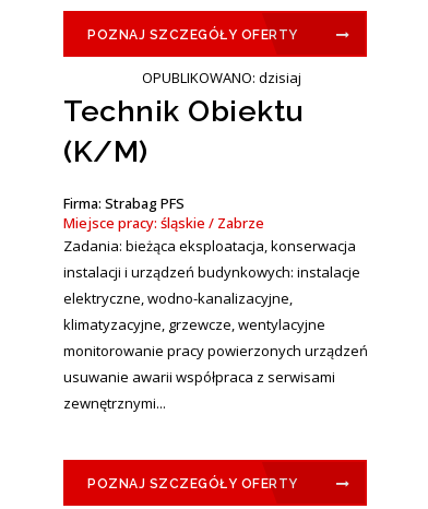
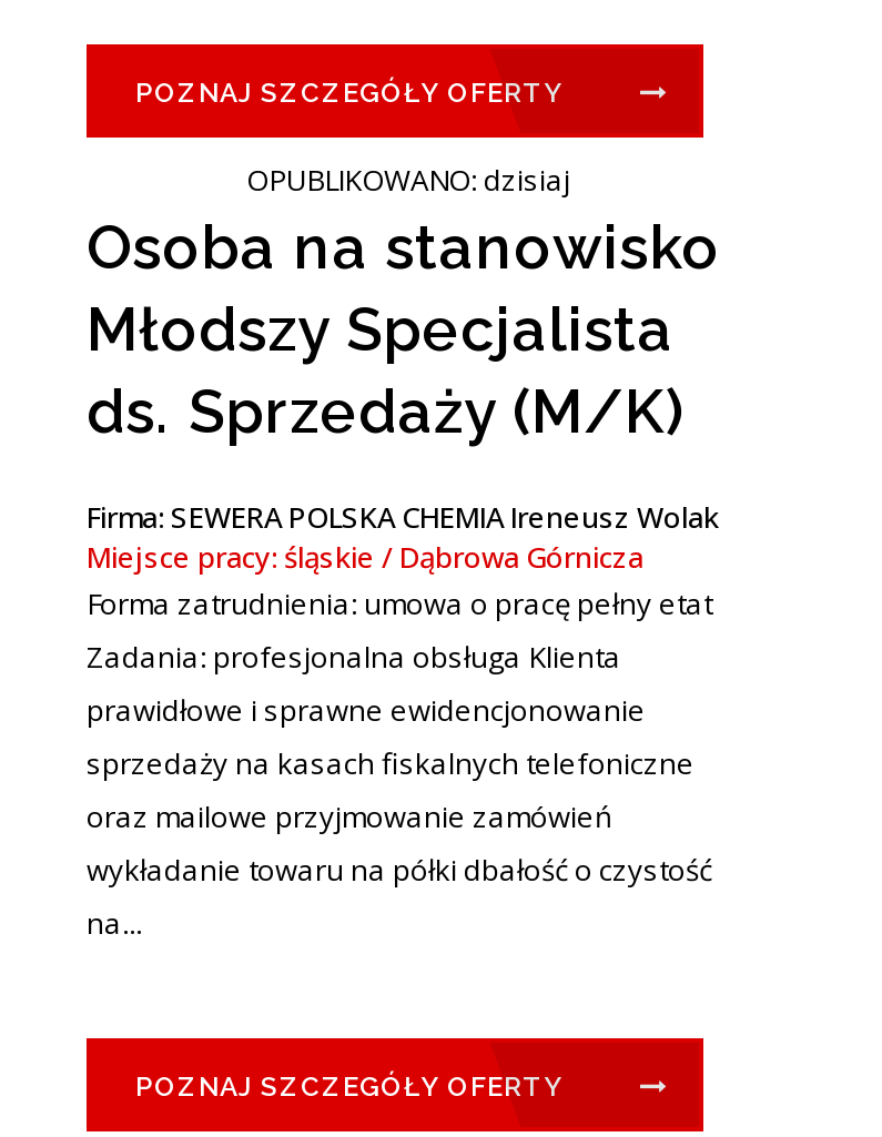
- Technik Obiektu
- (K/M)
+ Osoba na stanowisko
+ Młodszy Specjalista
+ ds. Sprzedaży (M/K)

- Firma: Strabag PFS
- Miejsce pracy: śląskie / Zabrze
- Zadania: bieżąca eksploatacja, konserwacja
- instalacji i urządzeń budynkowych: instalacje
- elektryczne, wodno-kanalizacyjne,
- klimatyzacyjne, grzewcze, wentylacyjne
- monitorowanie pracy powierzonych urządzeń
- usuwanie awarii współpraca z serwisami
- zewnętrznymi...
+ Firma: SEWERA POLSKA CHEMIA Ireneusz Wolak
+ Miejsce pracy: śląskie / Dąbrowa Górnicza
+ Forma zatrudnienia: umowa o pracę pełny etat
+ Zadania: profesjonalna obsługa Klienta
+ prawidłowe i sprawne ewidencjonowanie
+ sprzedaży na kasach fiskalnych telefoniczne
+ oraz mailowe przyjmowanie zamówień
+ wykładanie towaru na półki dbałość o czystość
+ na...
